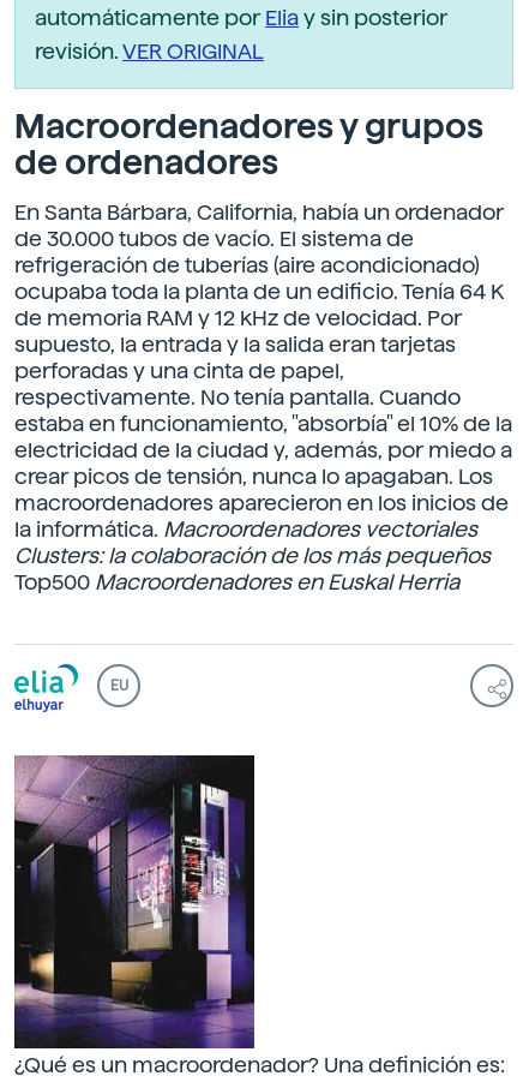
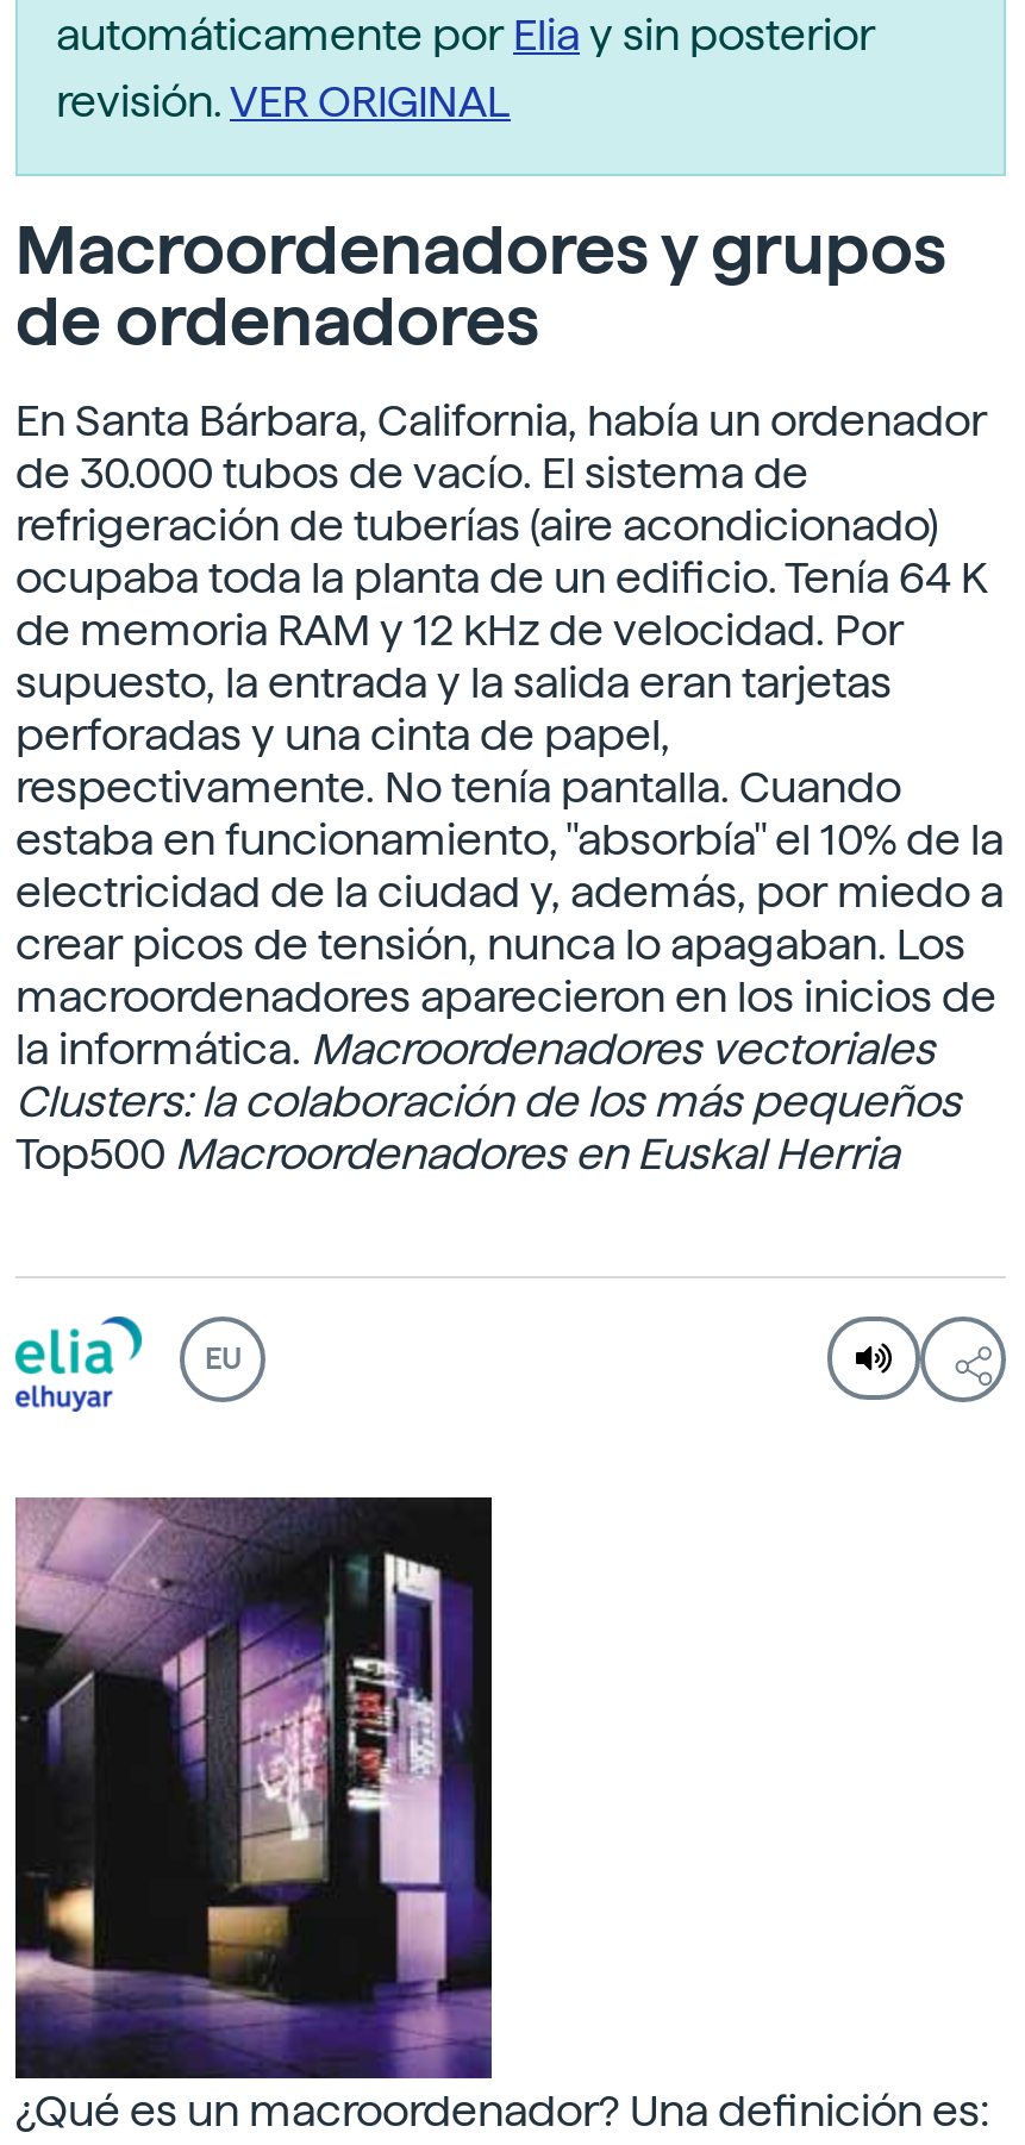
+ [image]
